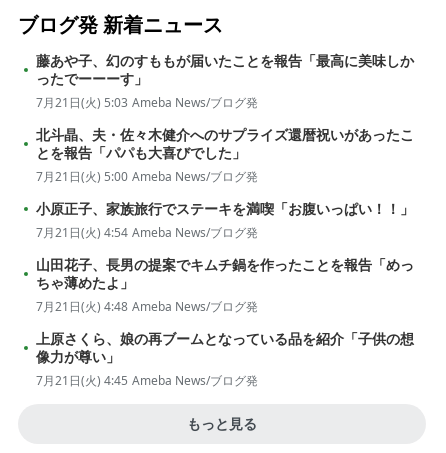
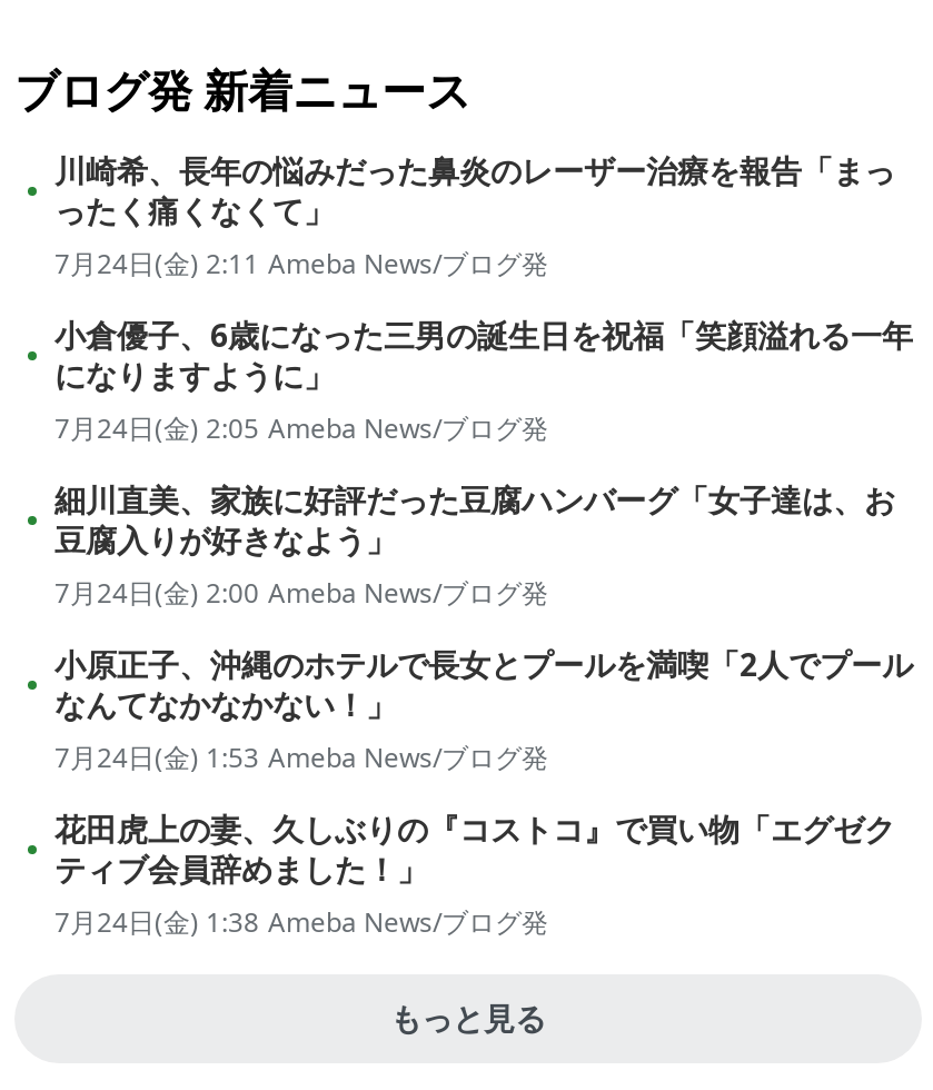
- 藤あや子、幻のすももが届いたことを報告「最高に美味しか
- ったでーーーす」
- 7月21日(火) 5:03 Ameba News/ブログ発
+ 川崎希、長年の悩みだった鼻炎のレーザー治療を報告「まっ
+ ったく痛くなくて」
+ 7月24日(金) 2:11 Ameba News/ブログ発

- 北斗晶、夫・佐々木健介へのサプライズ還暦祝いがあったこ
- とを報告「パパも大喜びでした」
- 7月21日(火) 5:00 Ameba News/ブログ発
+ 小倉優子、6歳になった三男の誕生日を祝福「笑顔溢れる一年
+ になりますように」
+ 7月24日(金) 2:05 Ameba News/ブログ発

- 小原正子、家族旅行でステーキを満喫「お腹いっぱい！！」
- 7月21日(火) 4:54 Ameba News/ブログ発
+ 細川直美、家族に好評だった豆腐ハンバーグ「女子達は、お
+ 豆腐入りが好きなよう」
+ 7月24日(金) 2:00 Ameba News/ブログ発

- 山田花子、長男の提案でキムチ鍋を作ったことを報告「めっ
- ちゃ薄めたよ」
- 7月21日(火) 4:48 Ameba News/ブログ発
+ 小原正子、沖縄のホテルで長女とプールを満喫「2人でプール
+ なんてなかなかない！」
+ 7月24日(金) 1:53 Ameba News/ブログ発

- 上原さくら、娘の再ブームとなっている品を紹介「子供の想
- 像力が尊い」
- 7月21日(火) 4:45 Ameba News/ブログ発
+ 花田虎上の妻、久しぶりの『コストコ』で買い物「エグゼク
+ ティブ会員辞めました！」
+ 7月24日(金) 1:38 Ameba News/ブログ発
